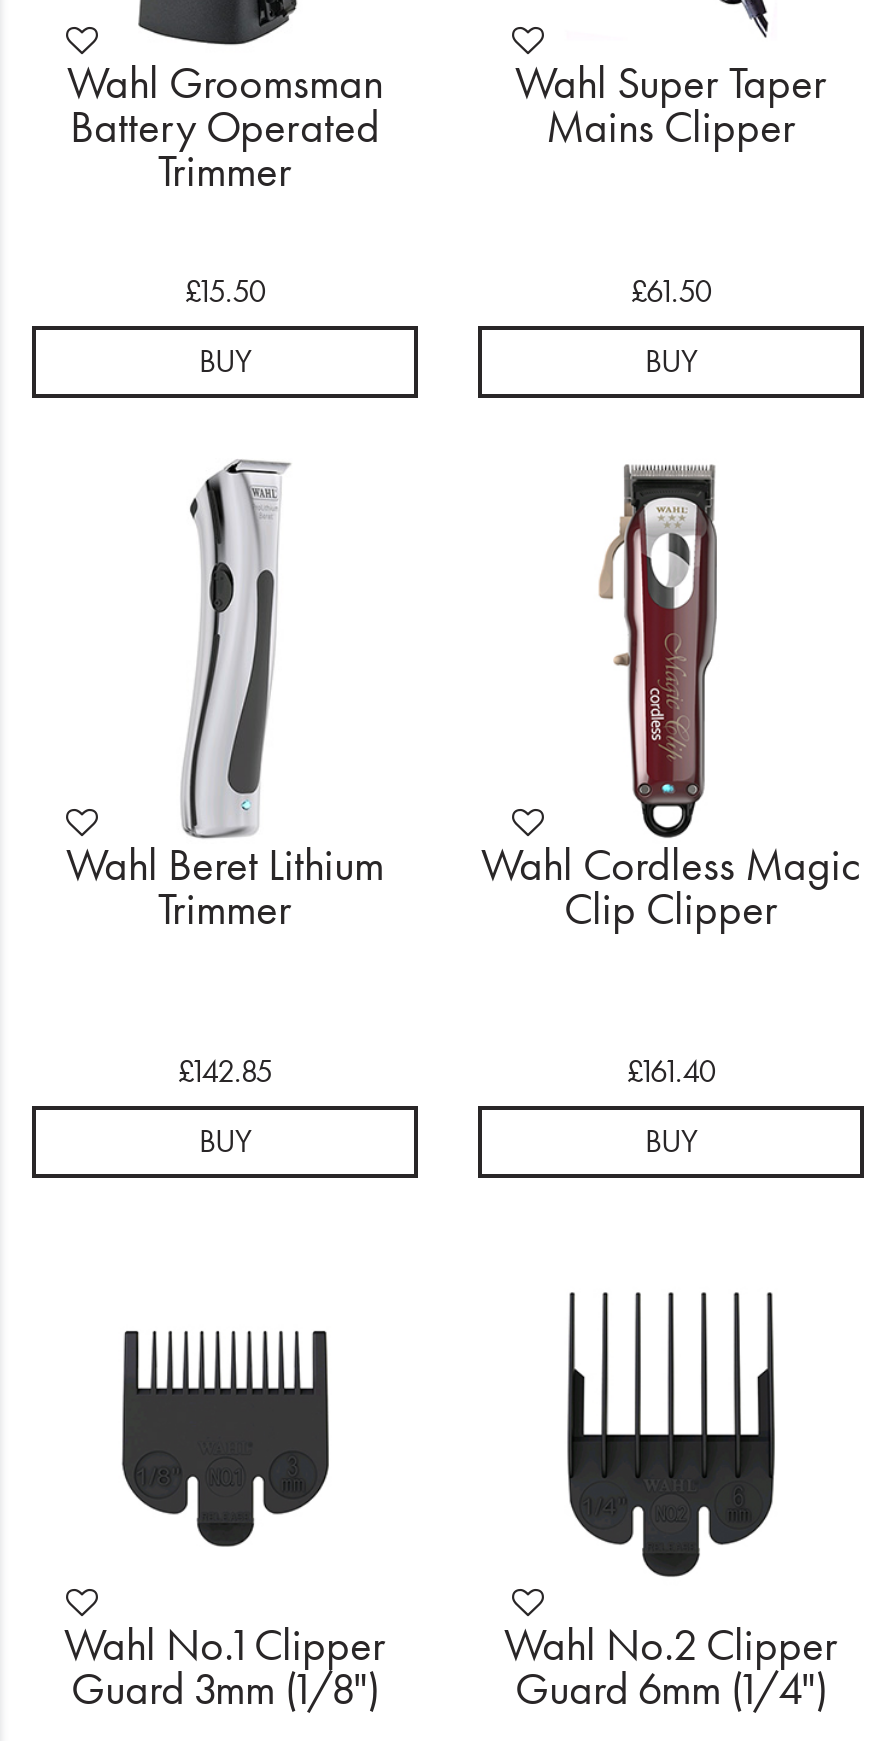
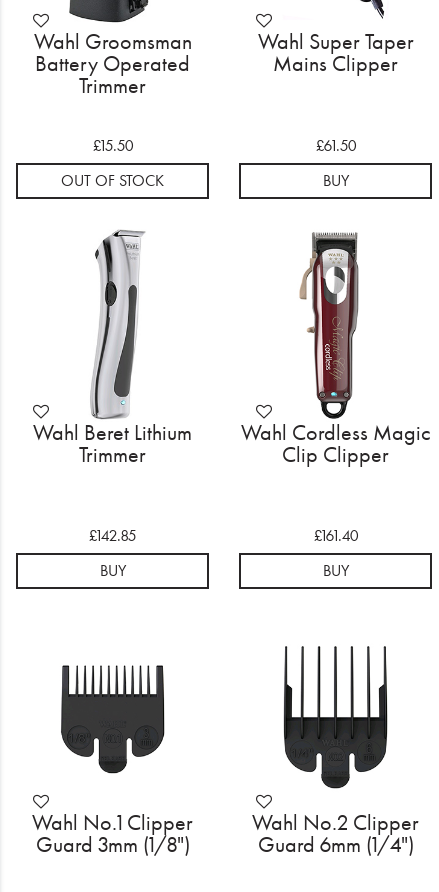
- BUY
+ OUT OF STOCK
